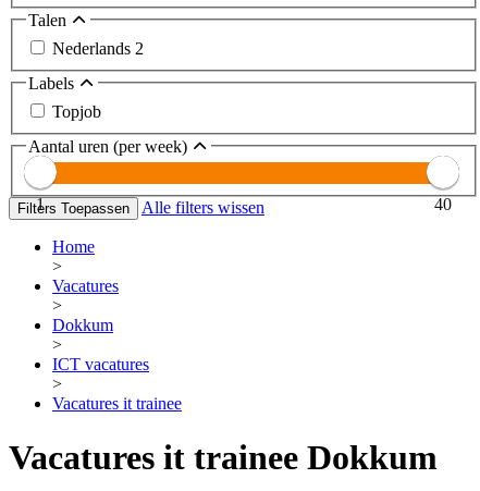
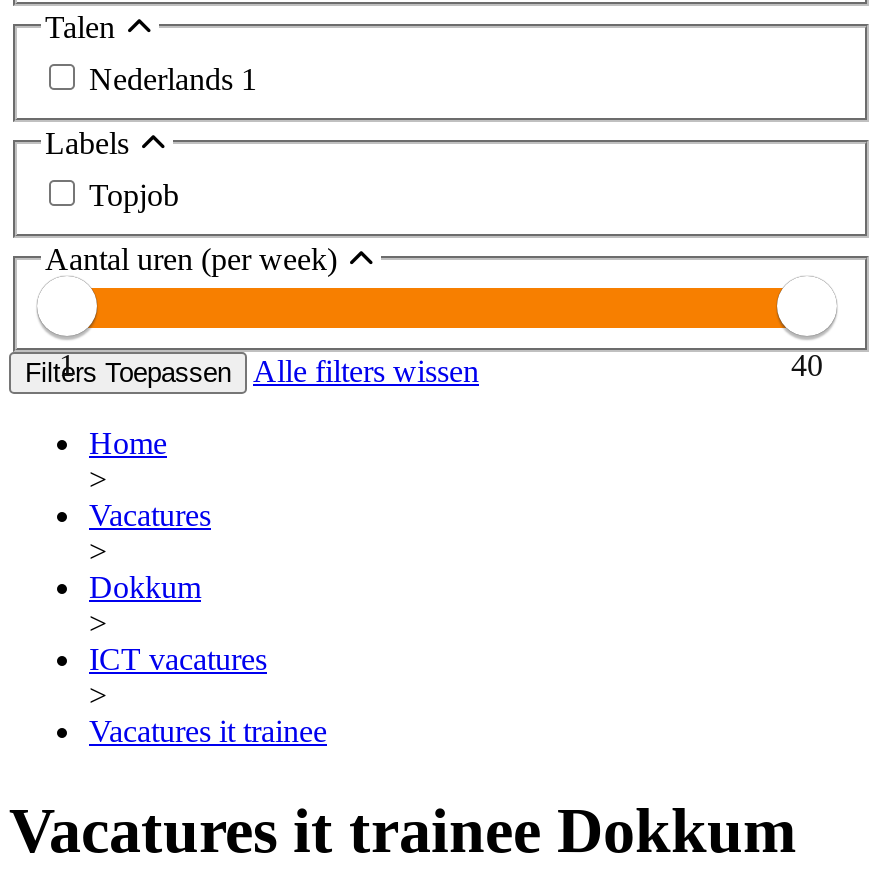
- Nederlands 2
+ Nederlands 1
